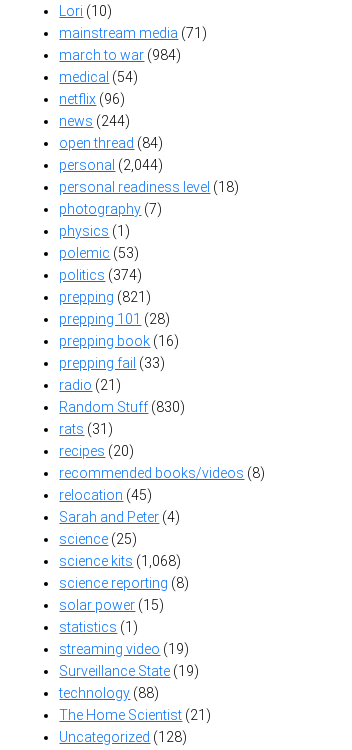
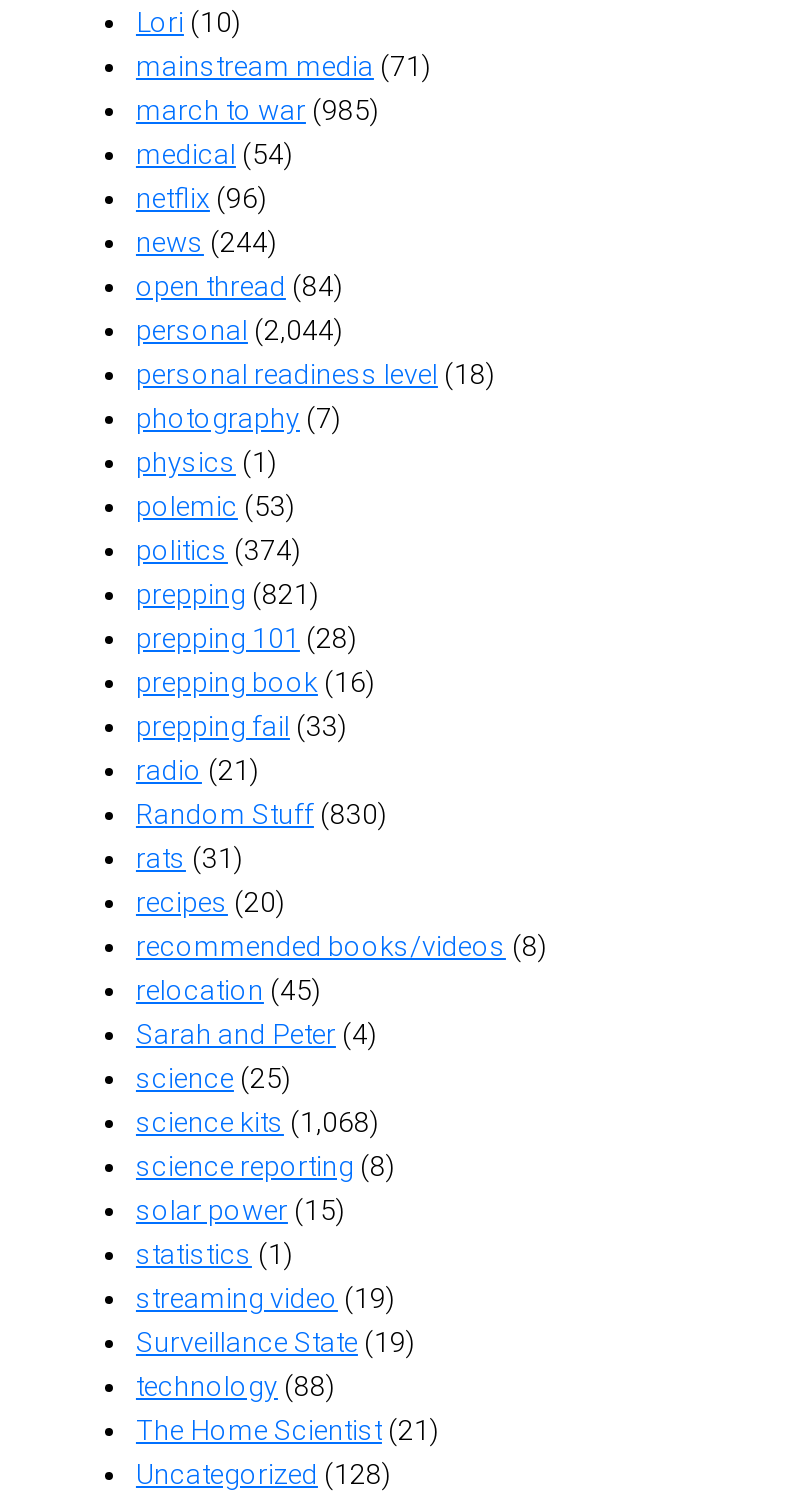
- march to war (984)
+ march to war (985)
